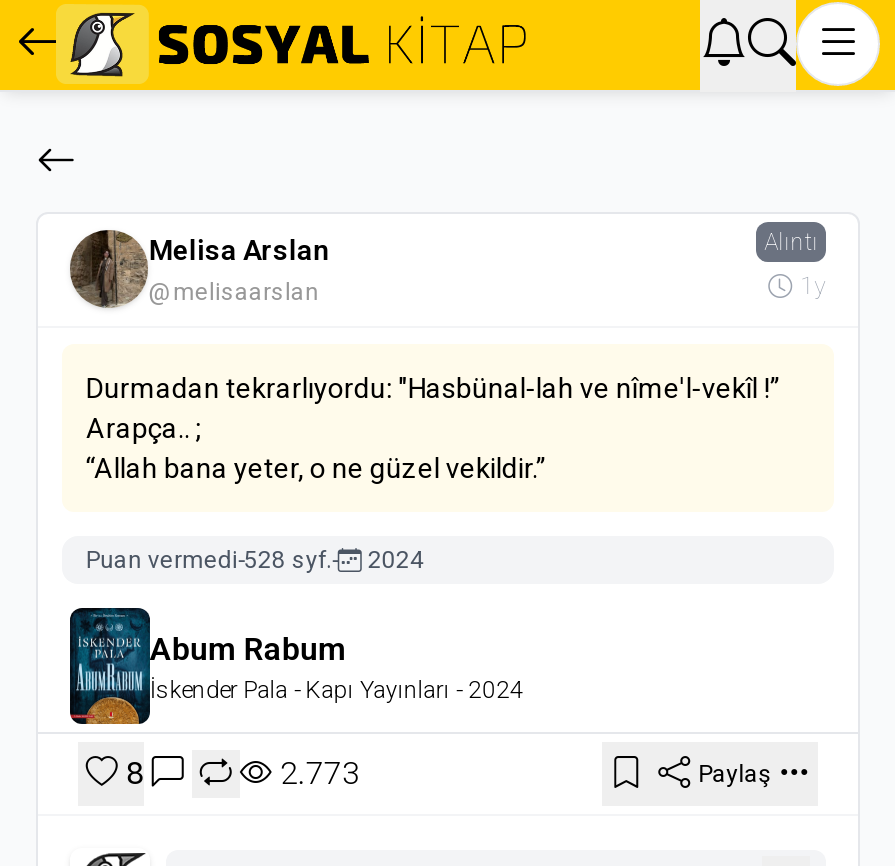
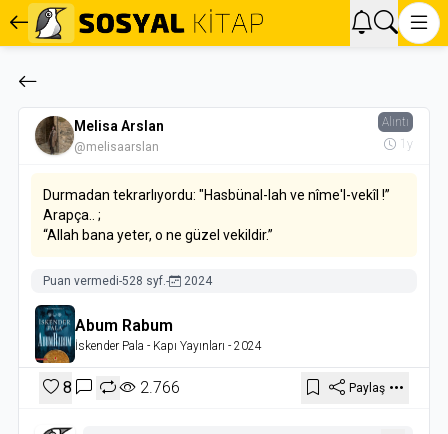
- 2.773
+ 2.766
